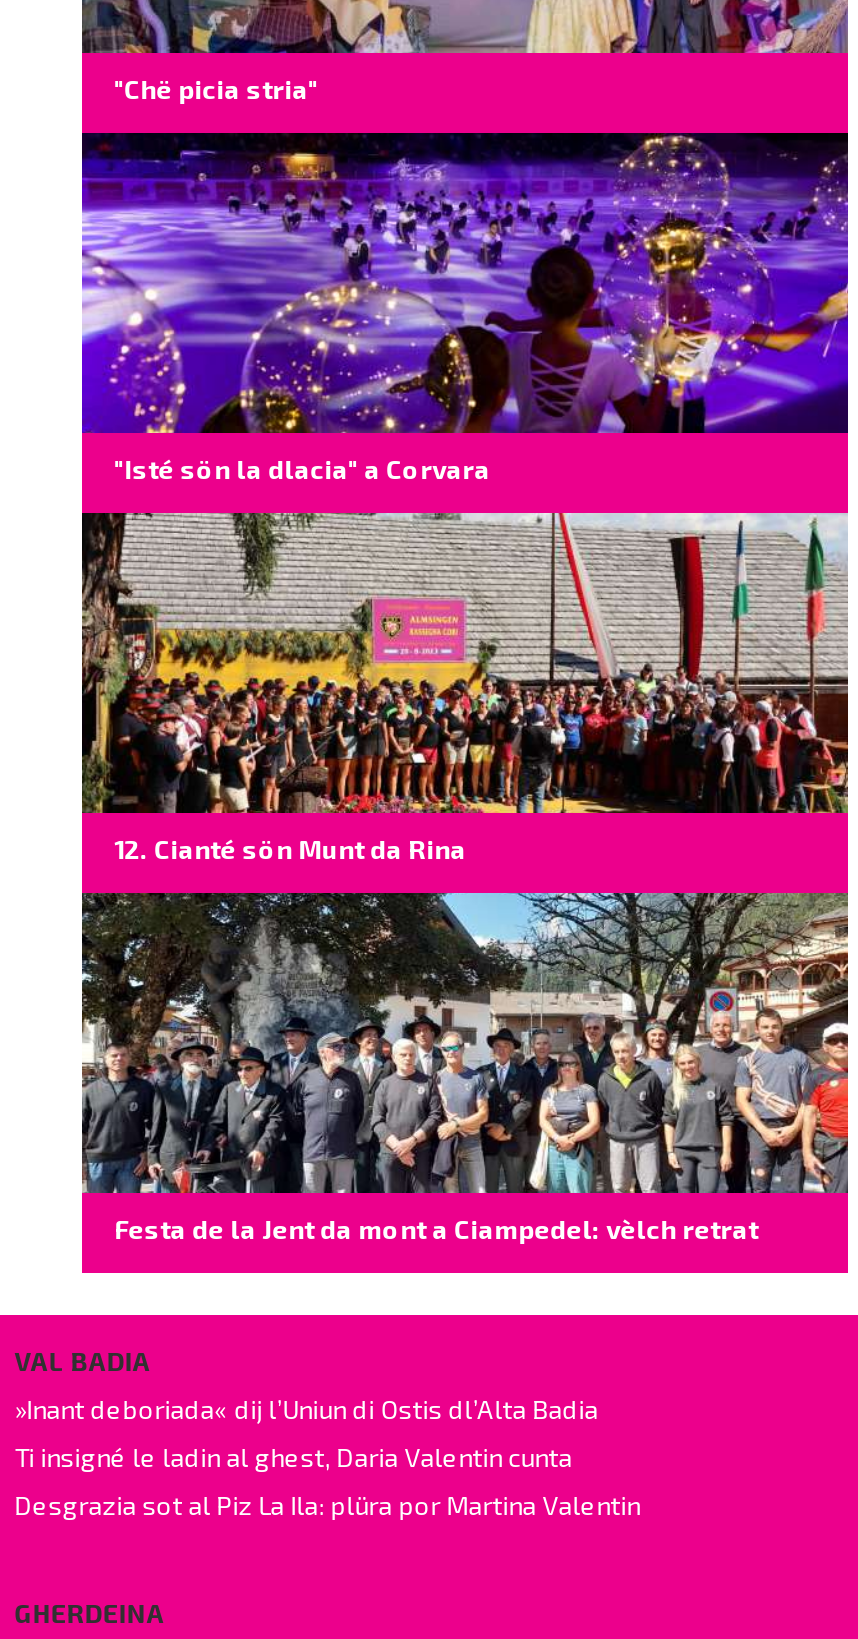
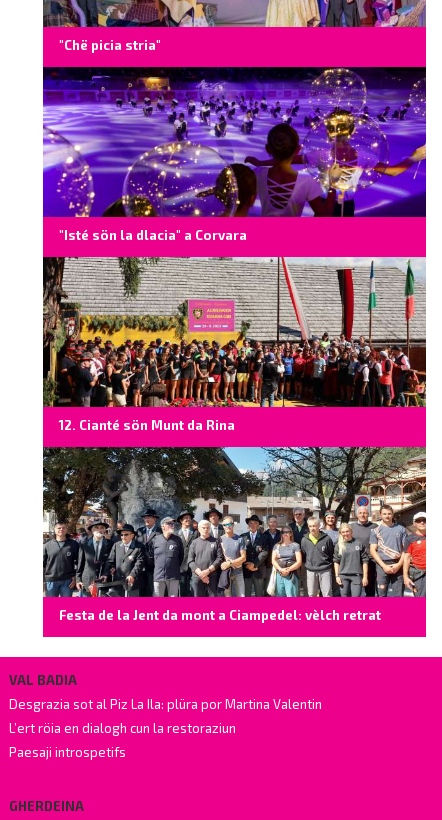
- »Inant deboriada« dij l’Uniun di Ostis dl’Alta Badia
- Ti insigné le ladin al ghest, Daria Valentin cunta

moved up: Desgrazia sot al Piz La Ila: plüra por Martina Valentin

+ L’ert röia en dialogh cun la restoraziun
+ Paesaji introspetifs
